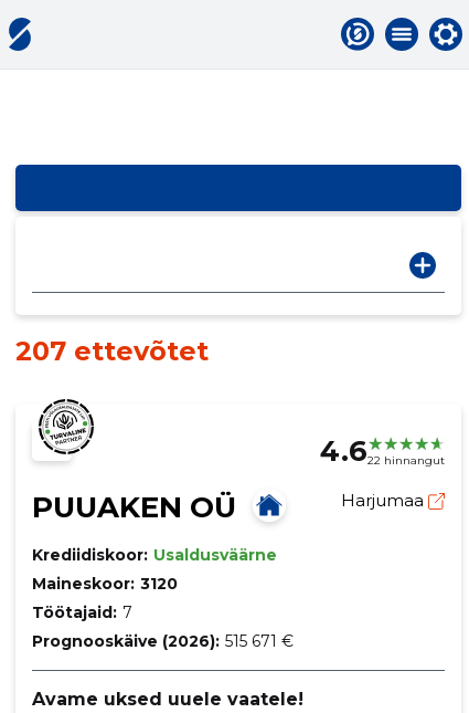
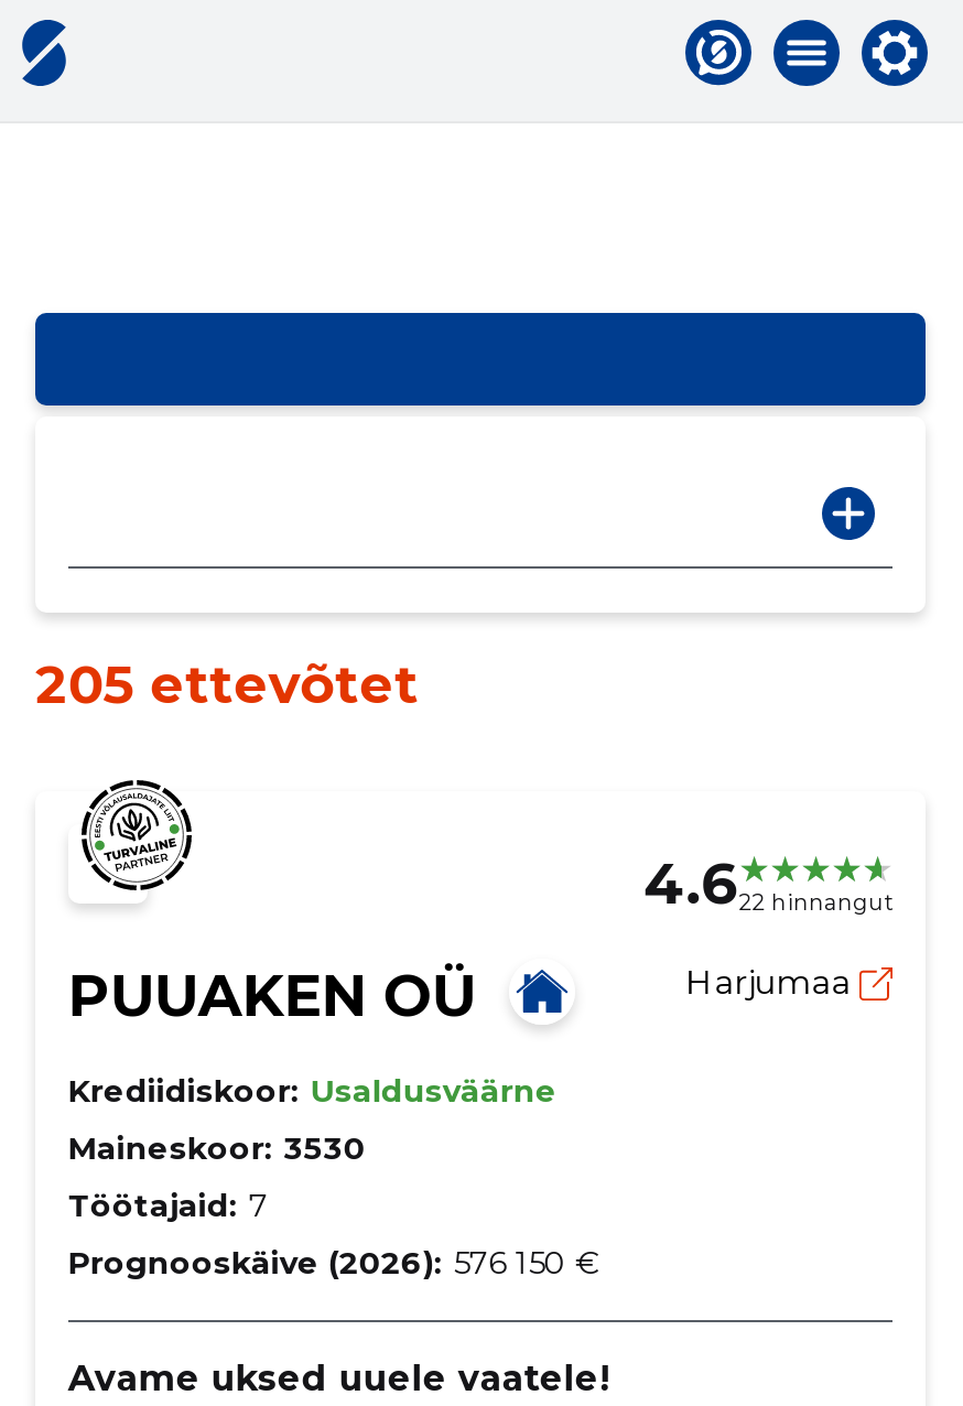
- 207 ettevõtet
+ 205 ettevõtet

- Maineskoor: 3120
+ Maineskoor: 3530

- Prognooskäive (2026): 515 671 €
+ Prognooskäive (2026): 576 150 €
